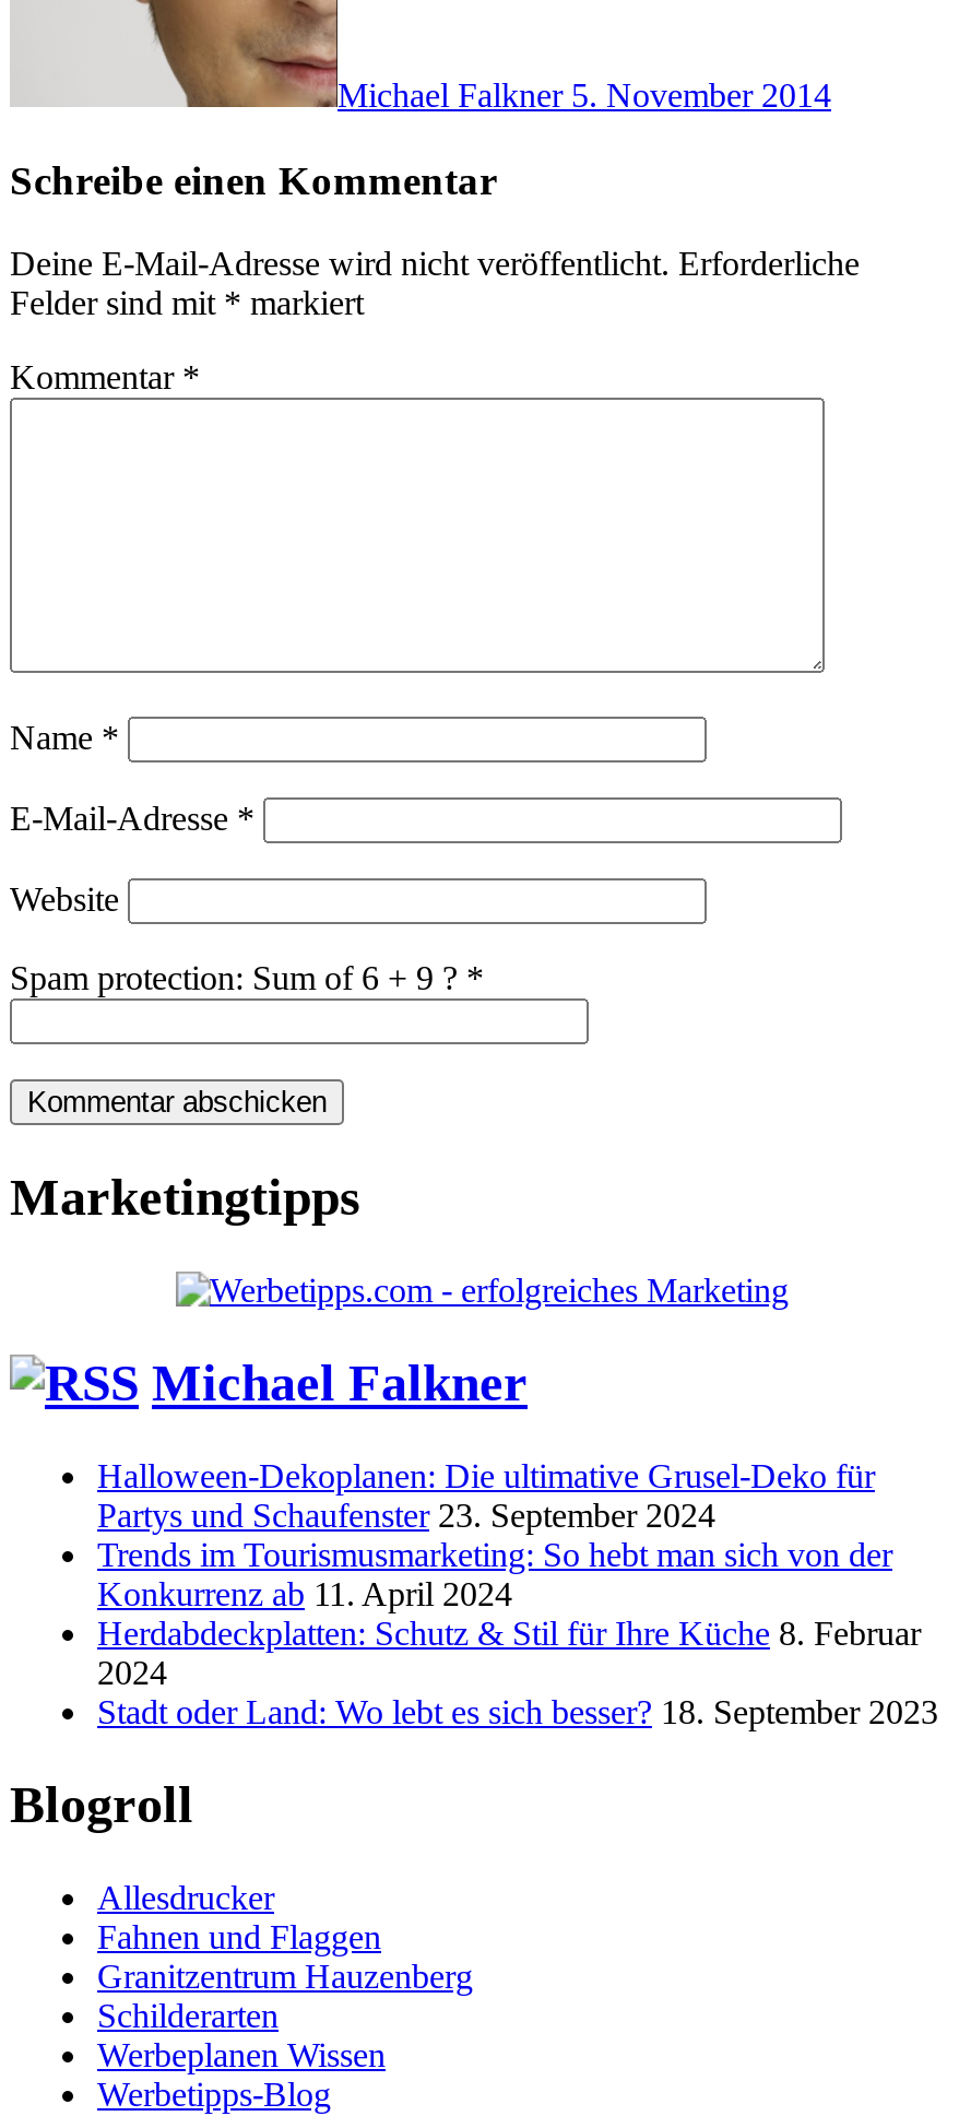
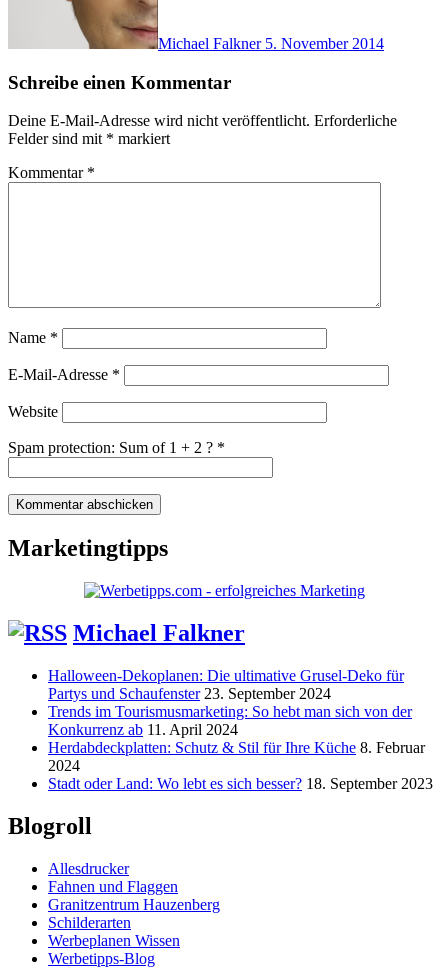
- Spam protection: Sum of 6 + 9 ? *
+ Spam protection: Sum of 1 + 2 ? *
